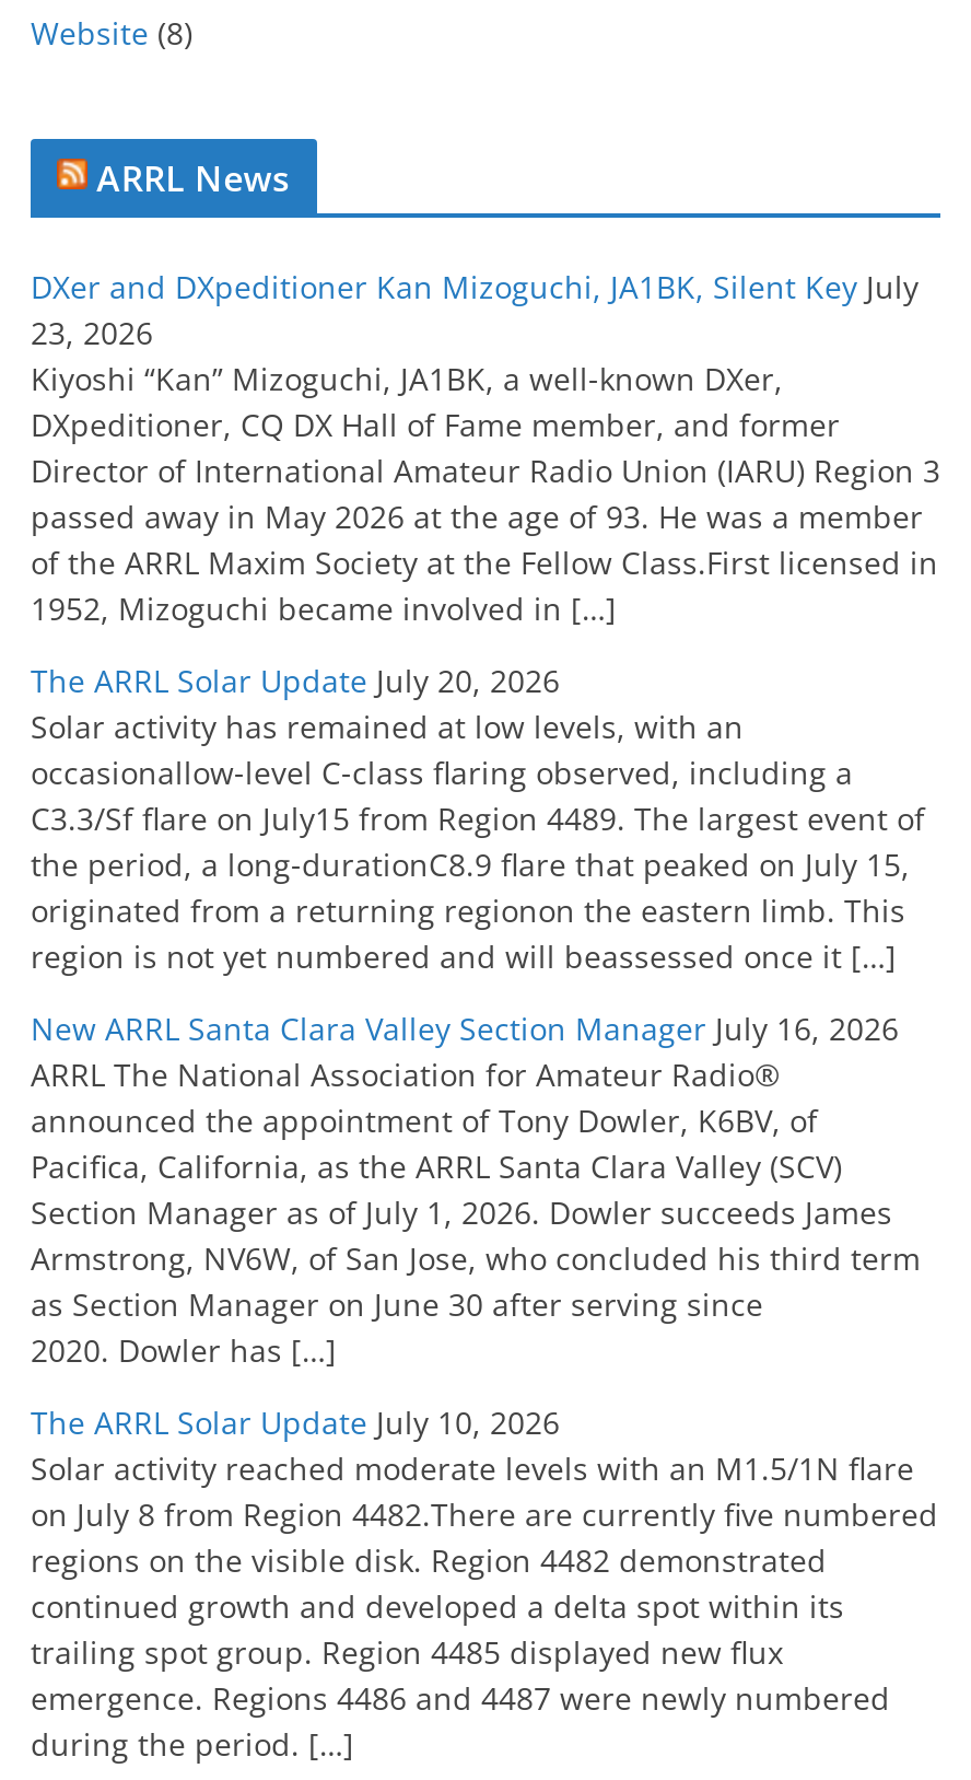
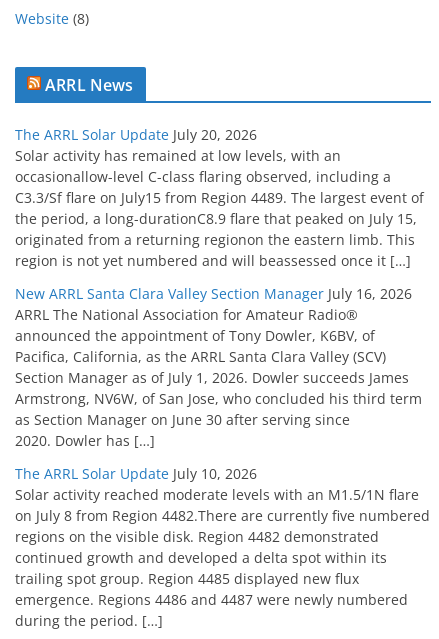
- DXer and DXpeditioner Kan Mizoguchi, JA1BK, Silent Key July
- 23, 2026
- Kiyoshi “Kan” Mizoguchi, JA1BK, a well-known DXer,
- DXpeditioner, CQ DX Hall of Fame member, and former
- Director of International Amateur Radio Union (IARU) Region 3
- passed away in May 2026 at the age of 93. He was a member
- of the ARRL Maxim Society at the Fellow Class.First licensed in
- 1952, Mizoguchi became involved in […]
